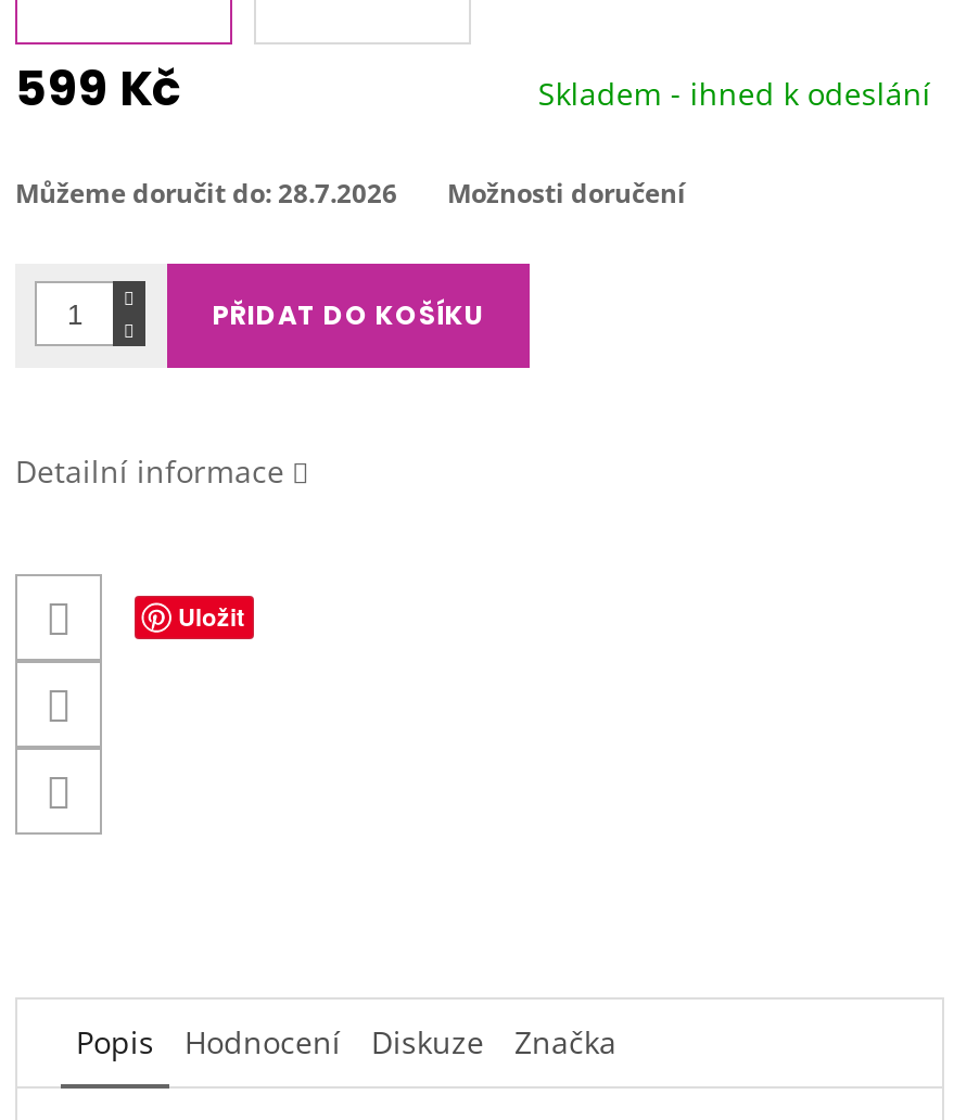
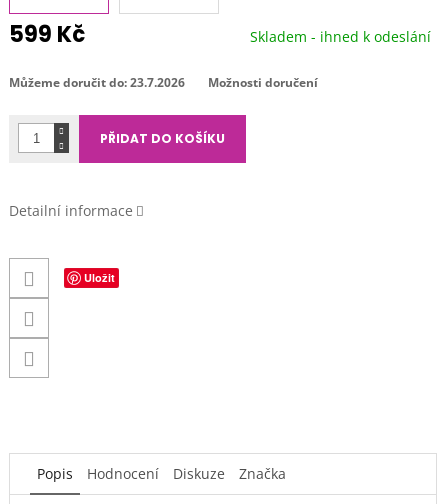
- Můžeme doručit do: 28.7.2026
+ Můžeme doručit do: 23.7.2026
